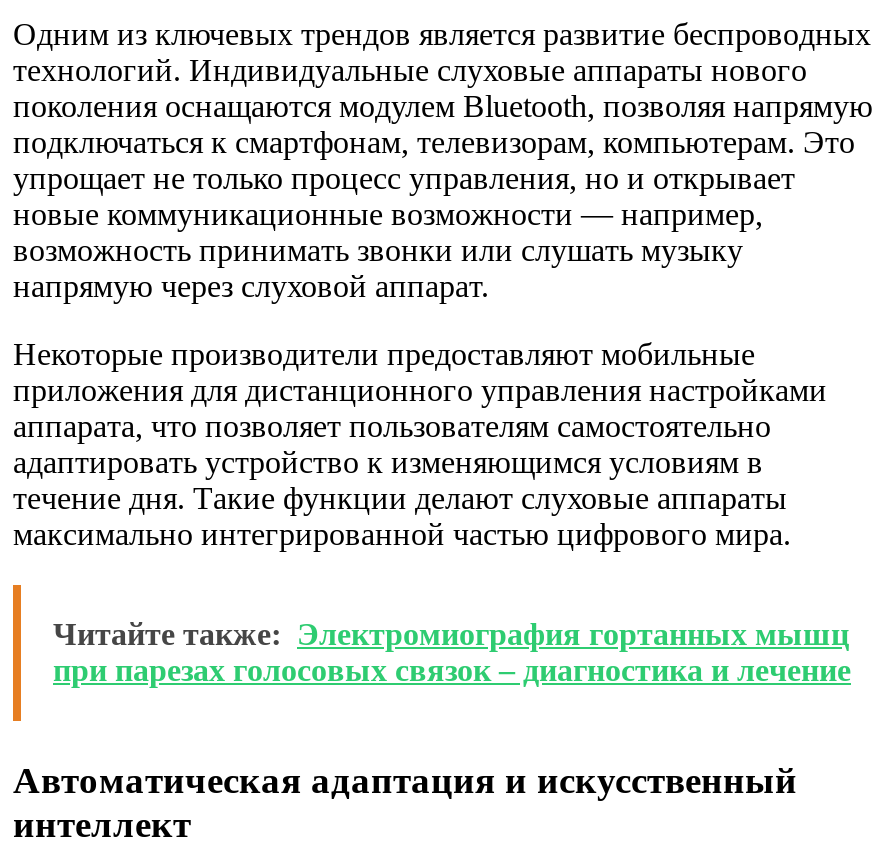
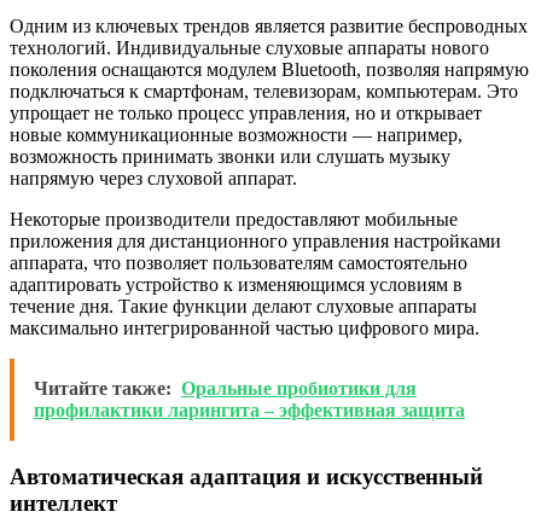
- Читайте также: Электромиография гортанных мышц
- при парезах голосовых связок – диагностика и лечение
+ Читайте также: Оральные пробиотики для
+ профилактики ларингита – эффективная защита
